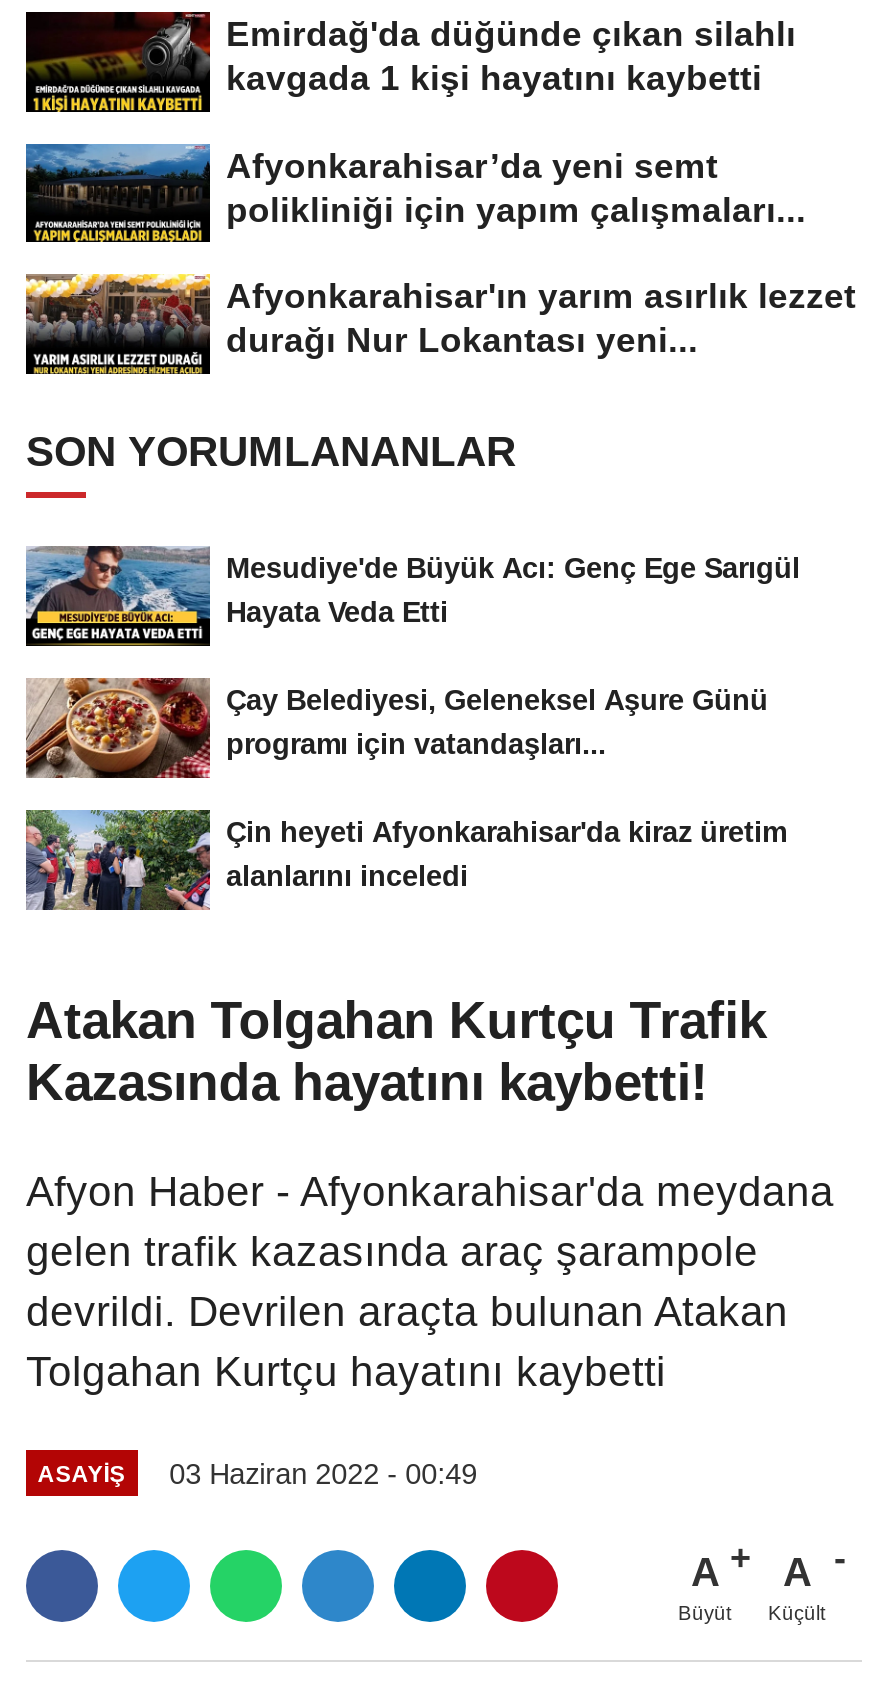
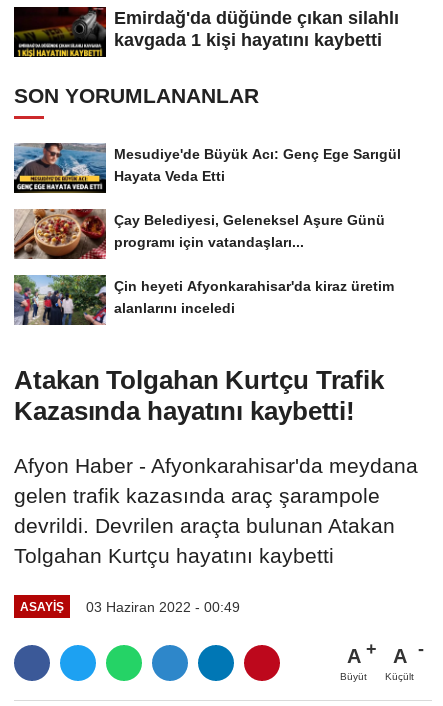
- [image]
- Afyonkarahisar’da yeni semt
- polikliniği için yapım çalışmaları...
- Afyonkarahisar'ın yarım asırlık lezzet
- durağı Nur Lokantası yeni...

- [image]
